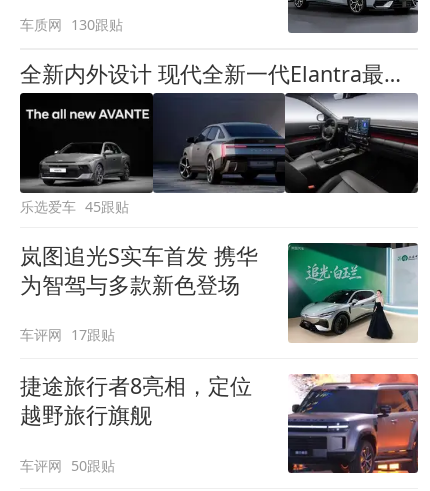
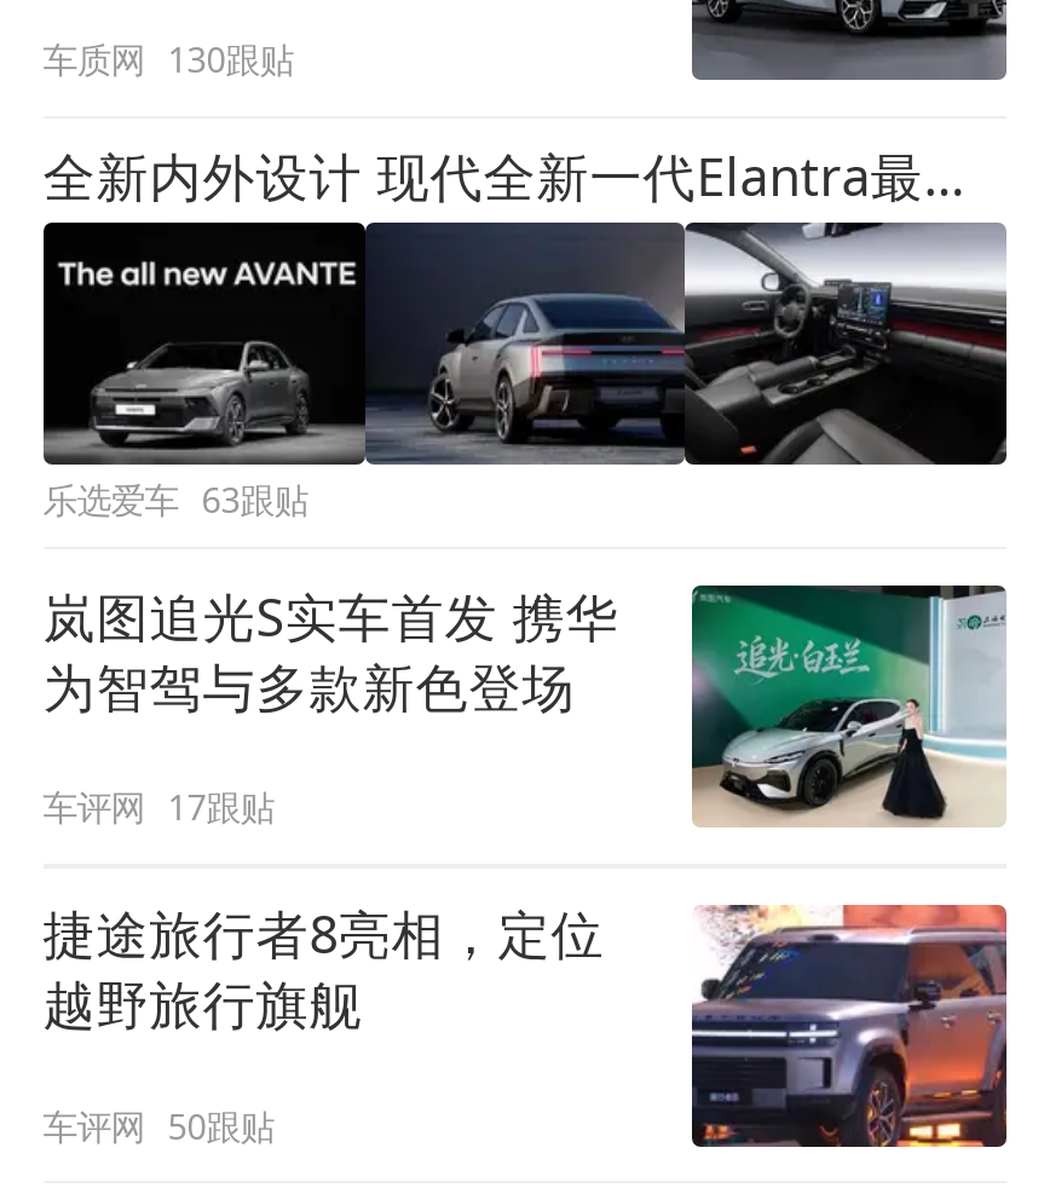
- 乐选爱车 45跟贴
+ 乐选爱车 63跟贴
